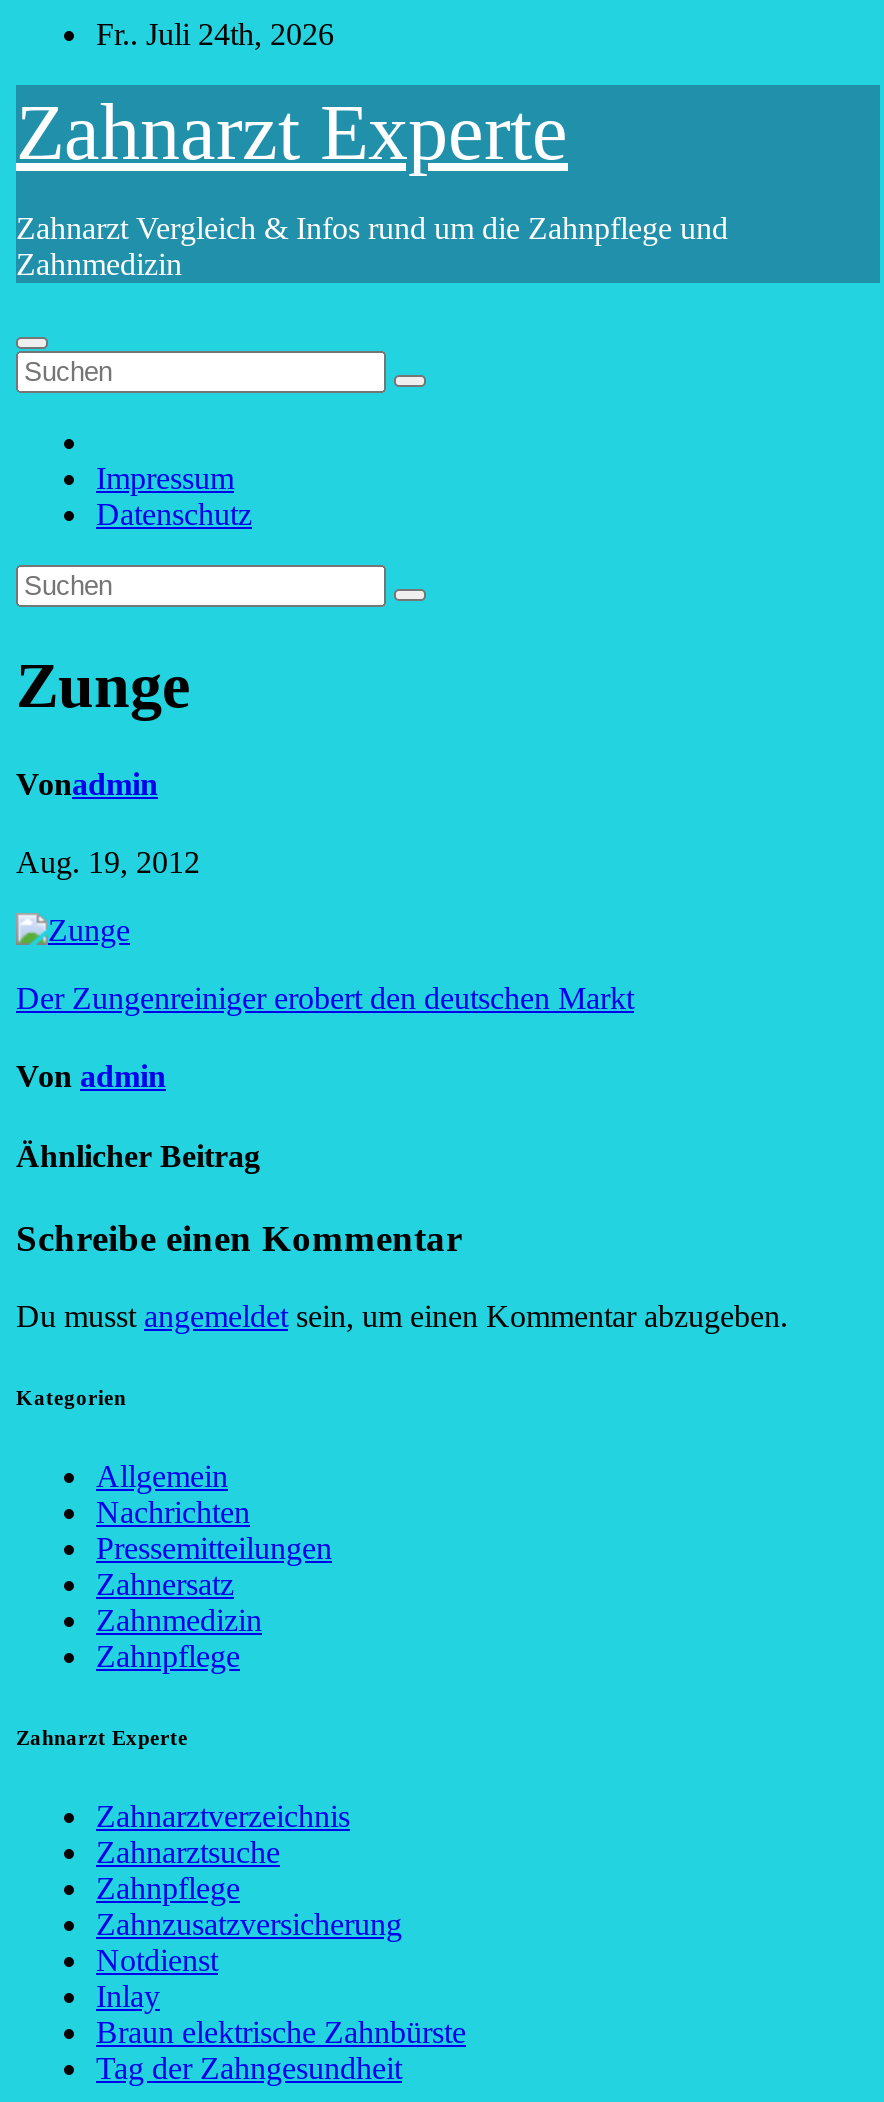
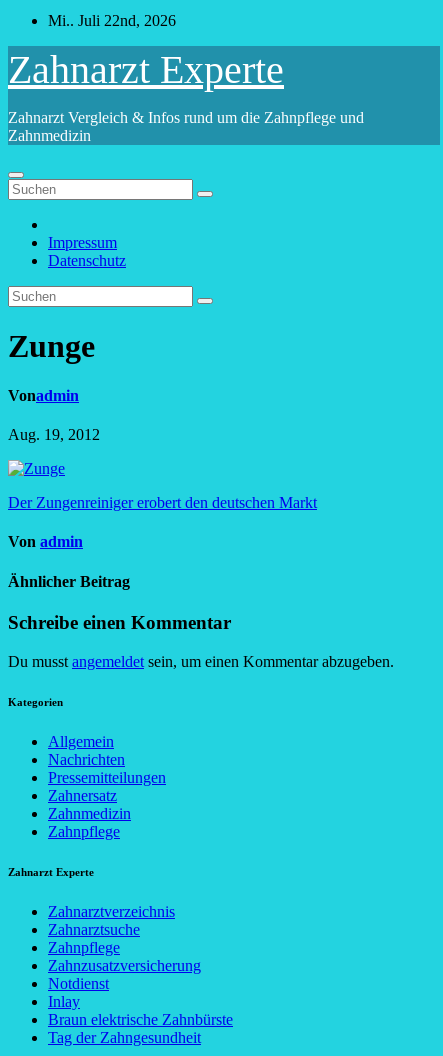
- Fr.. Juli 24th, 2026
+ Mi.. Juli 22nd, 2026
